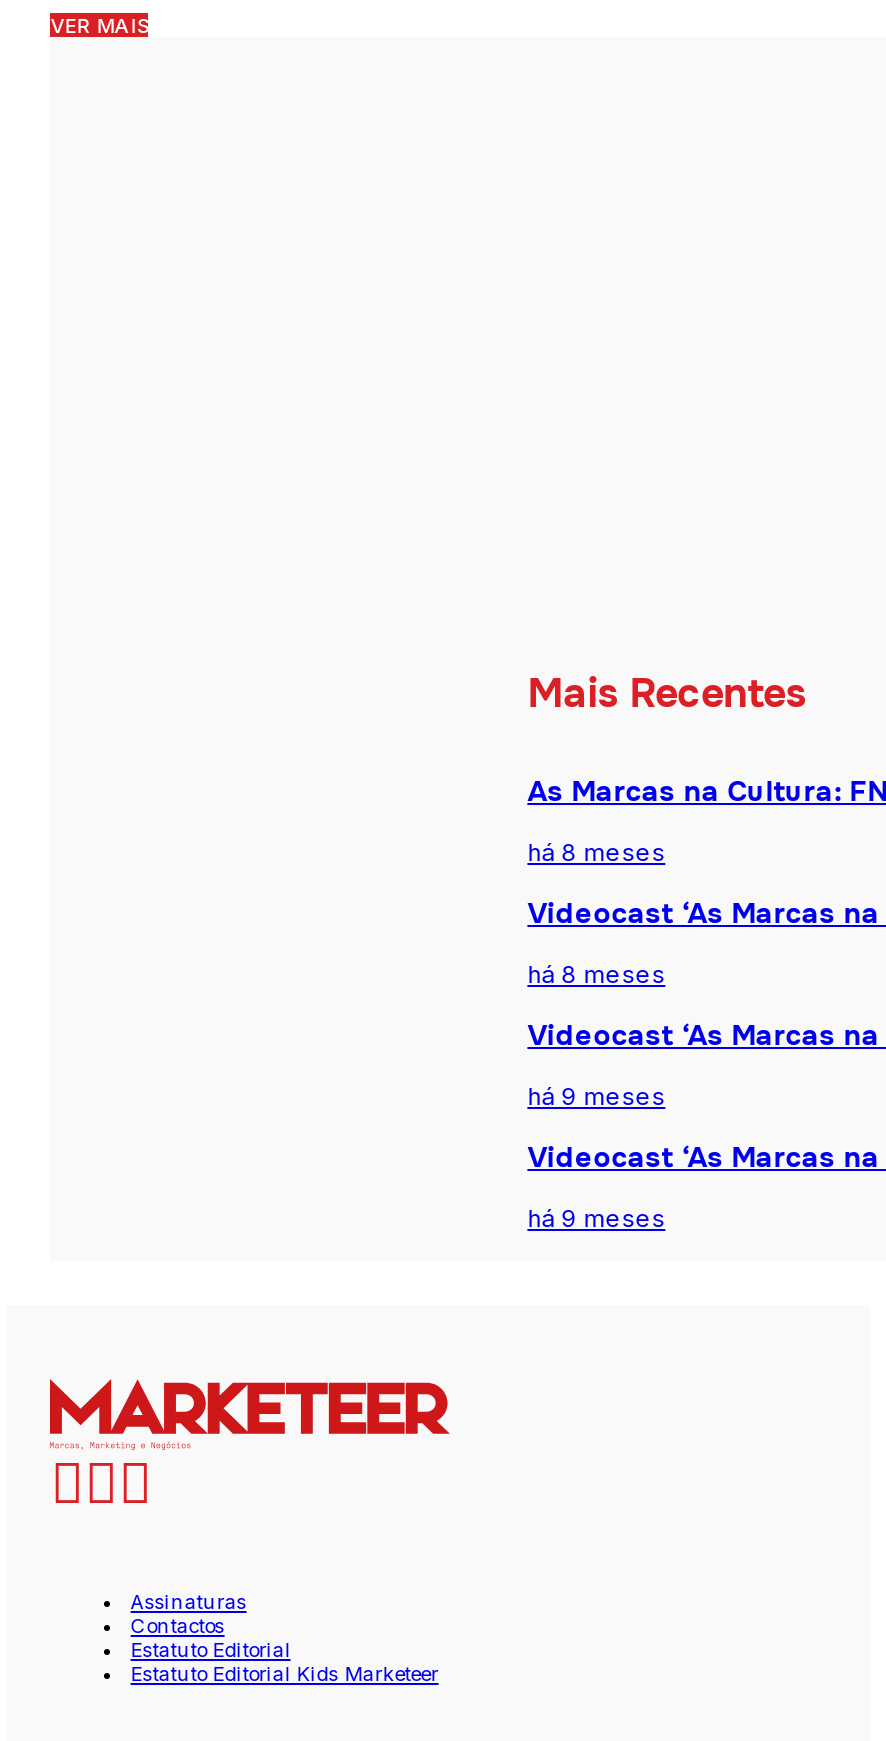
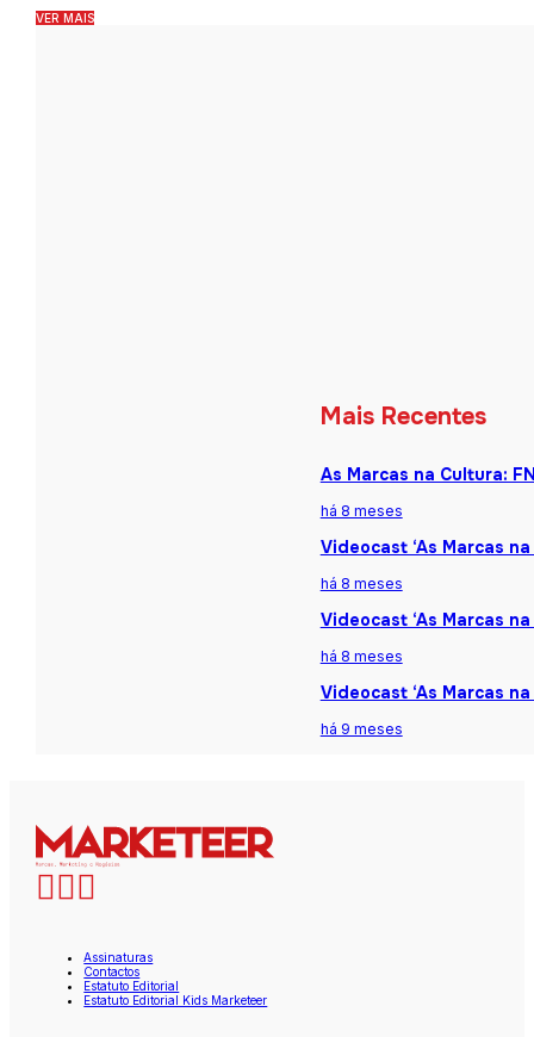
- há 9 meses
+ há 8 meses
